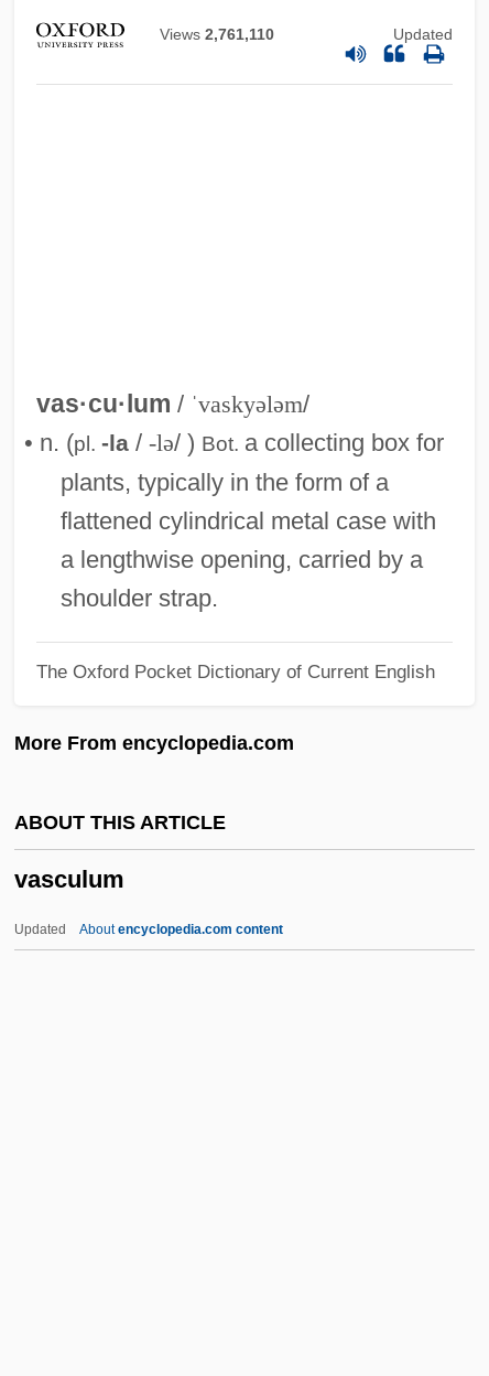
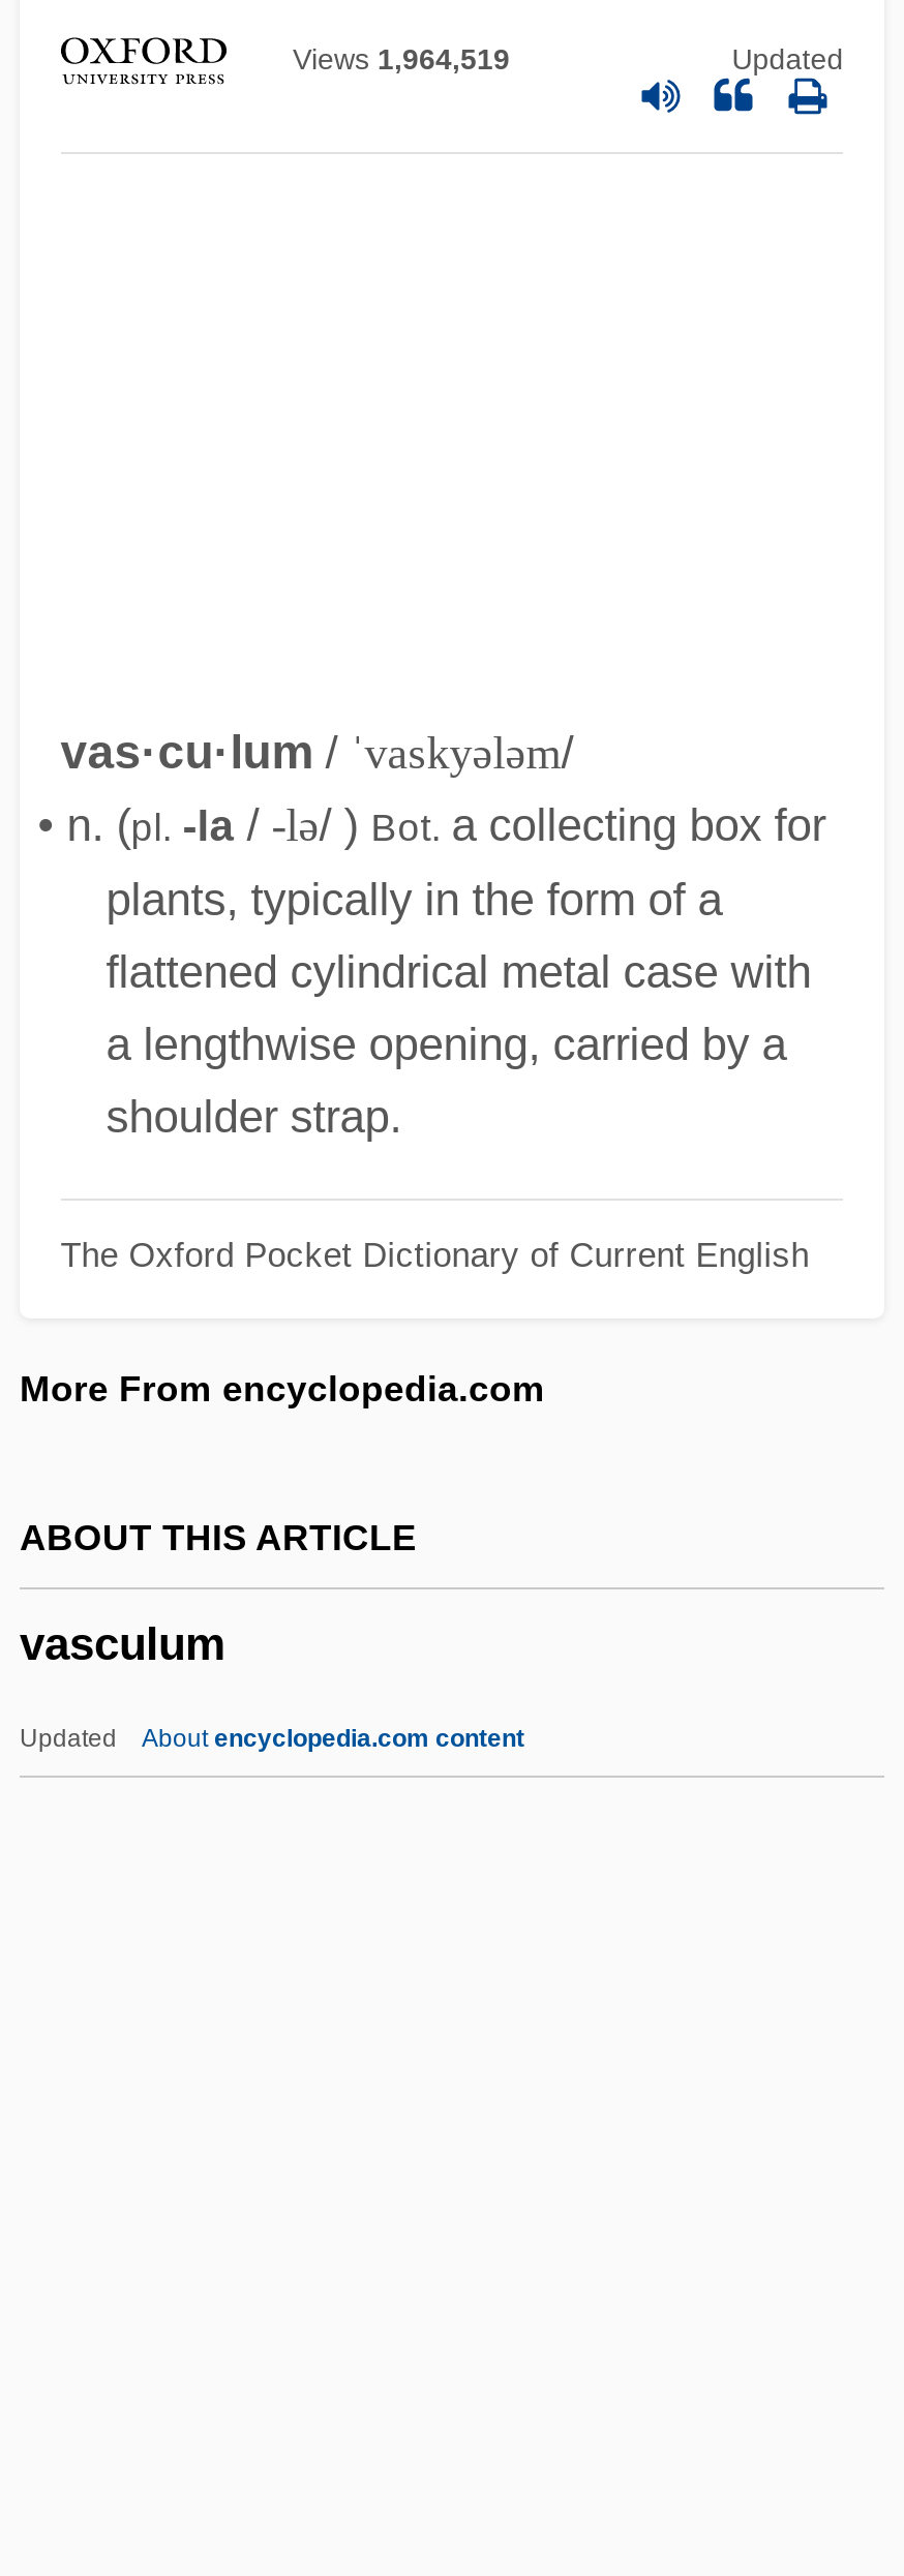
- Views 2,761,110
+ Views 1,964,519
